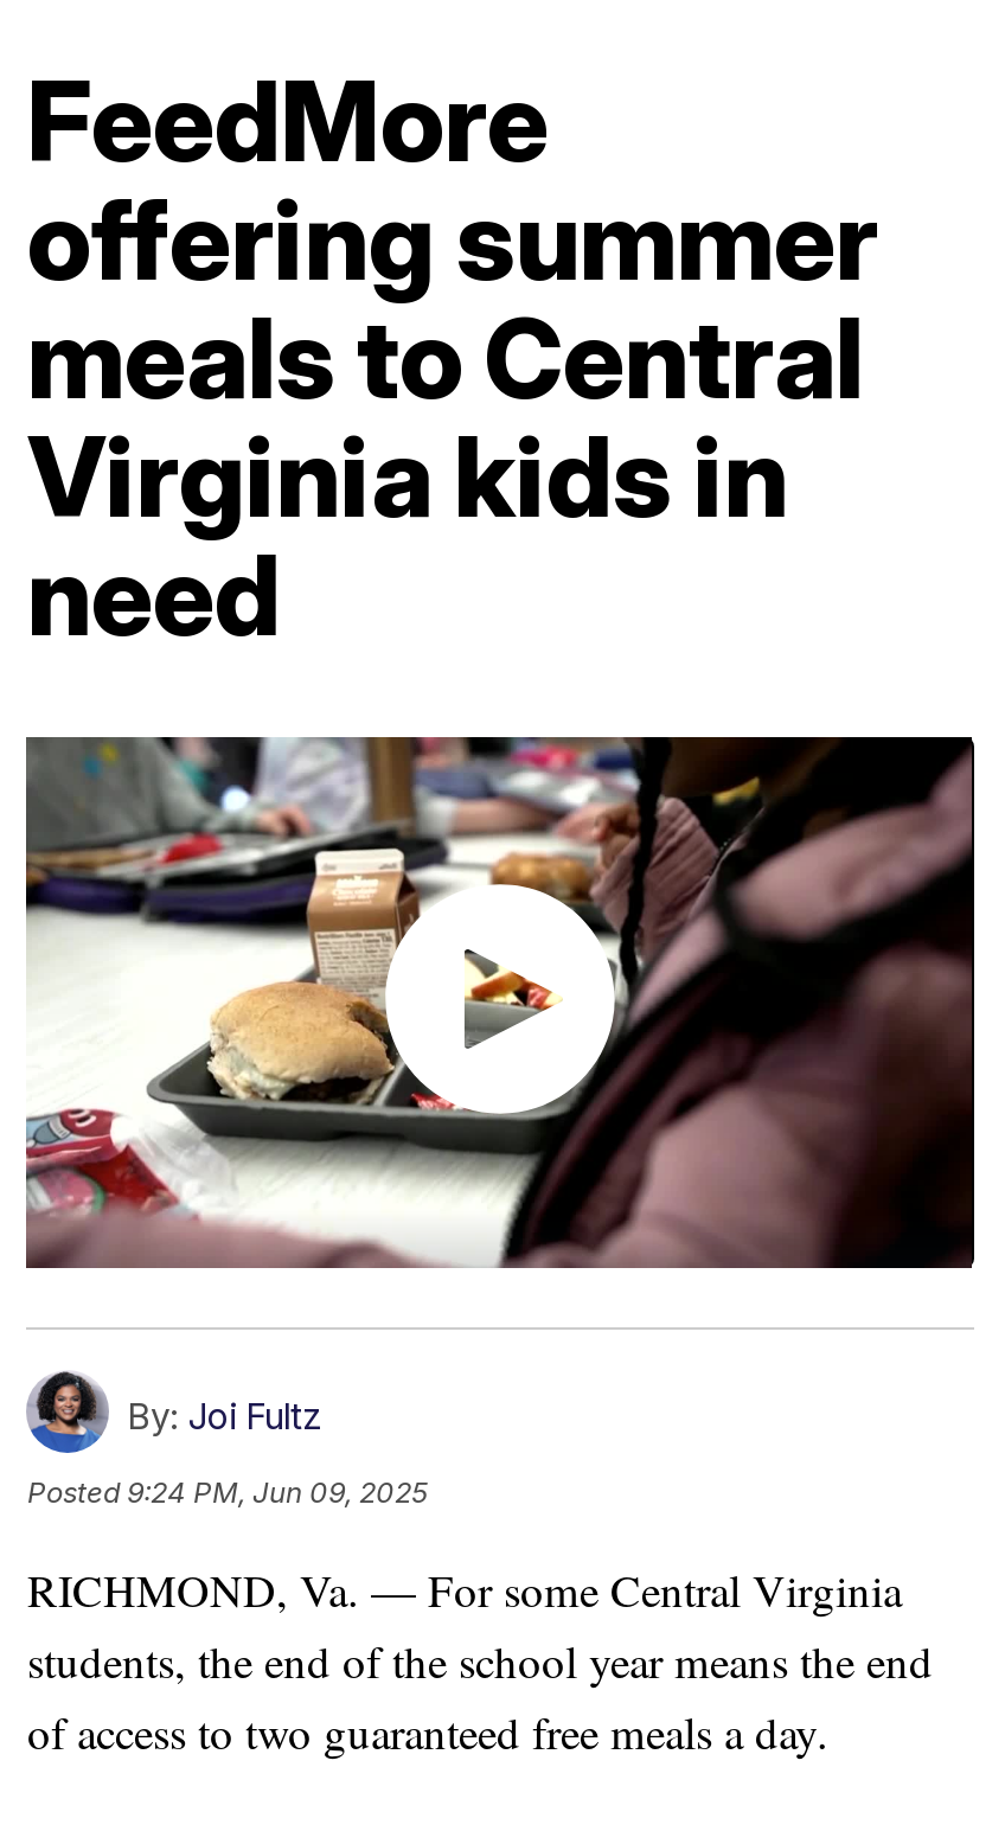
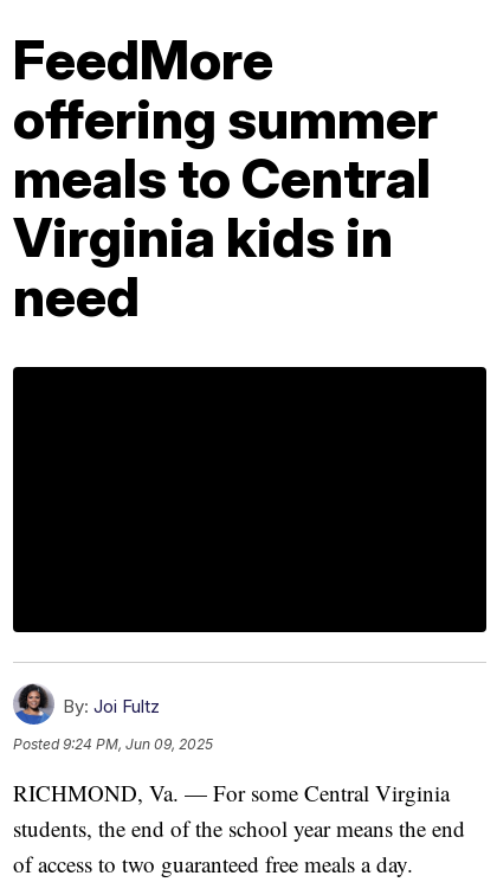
- [image]
